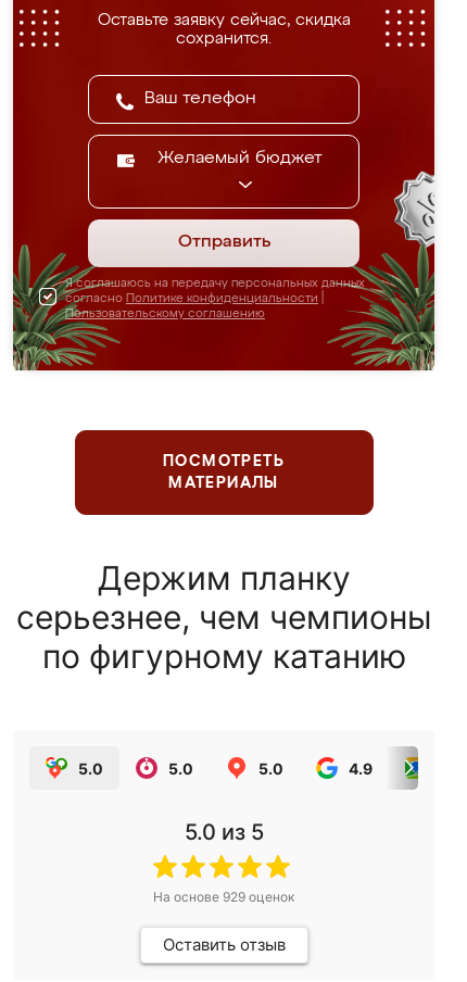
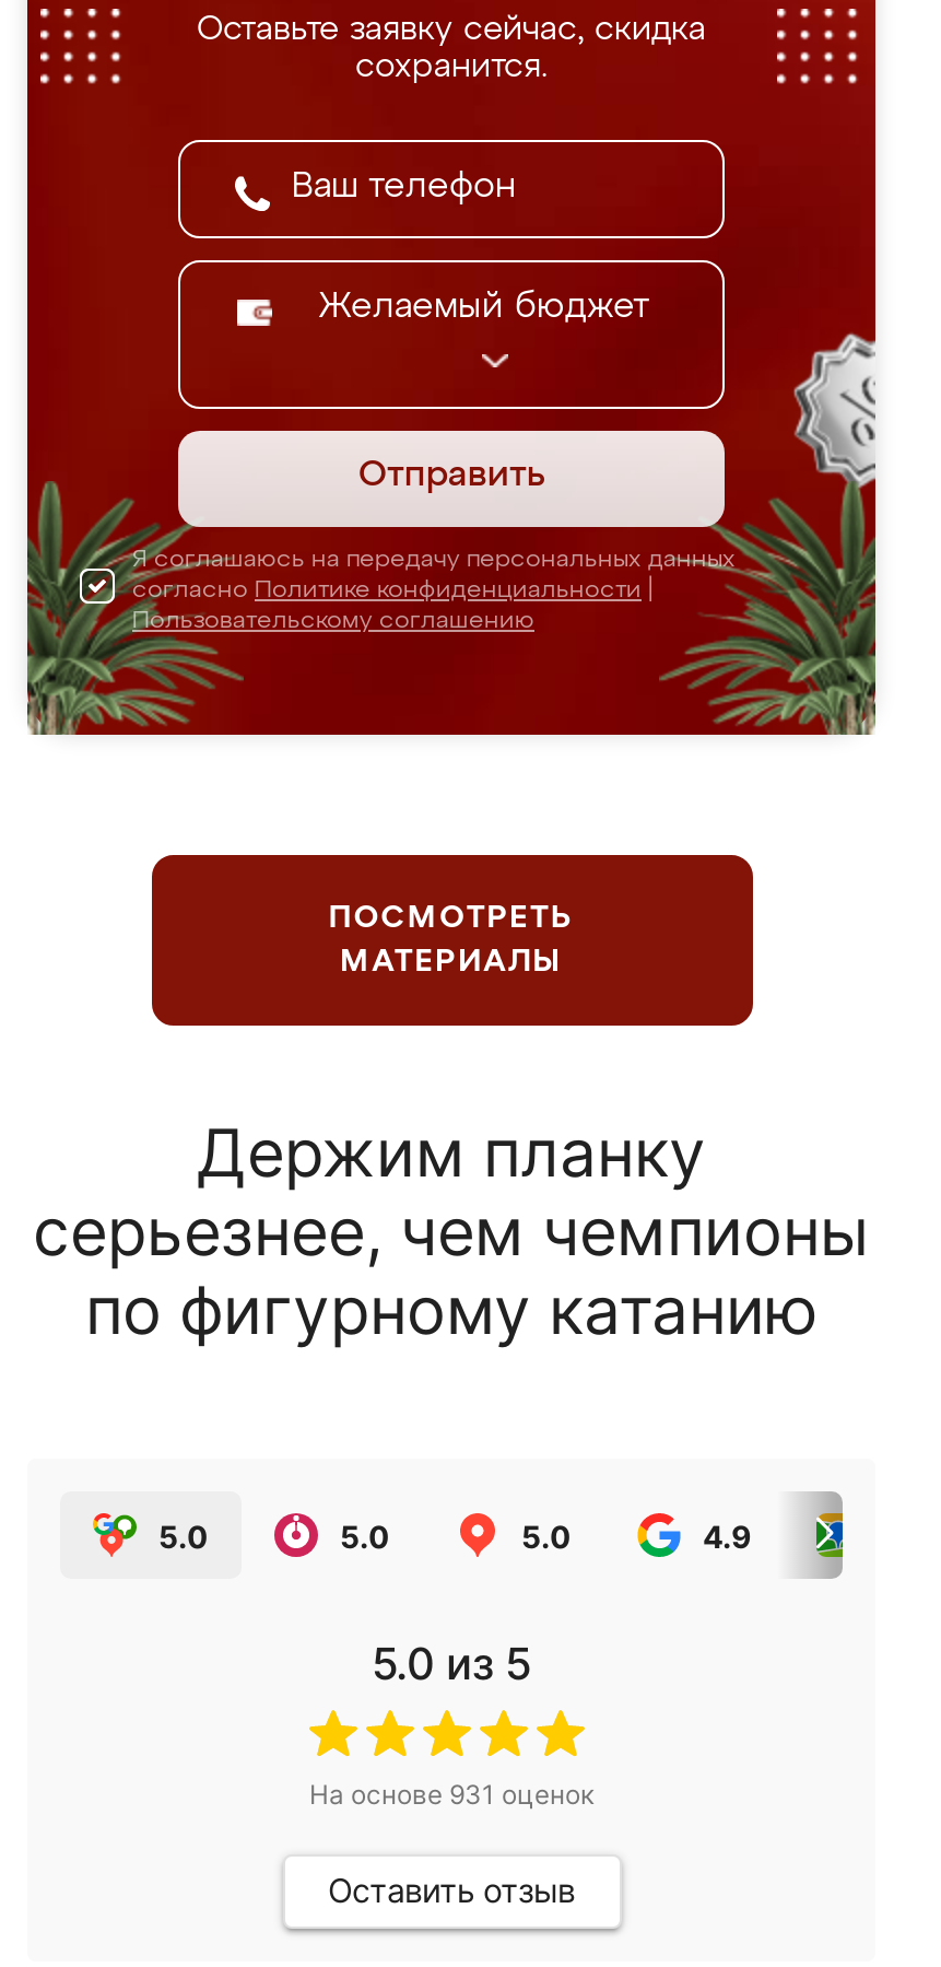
- На основе 929 оценок
+ На основе 931 оценок
